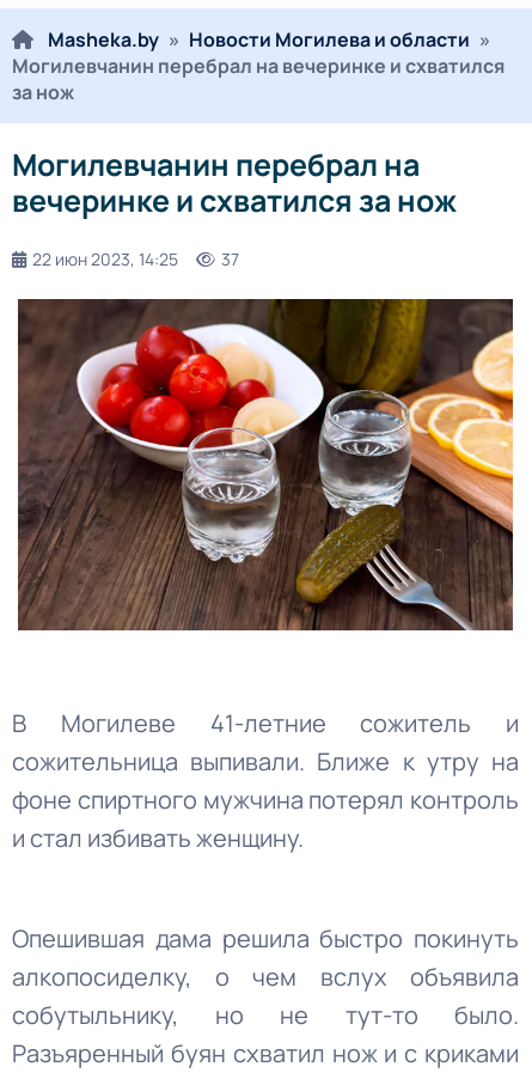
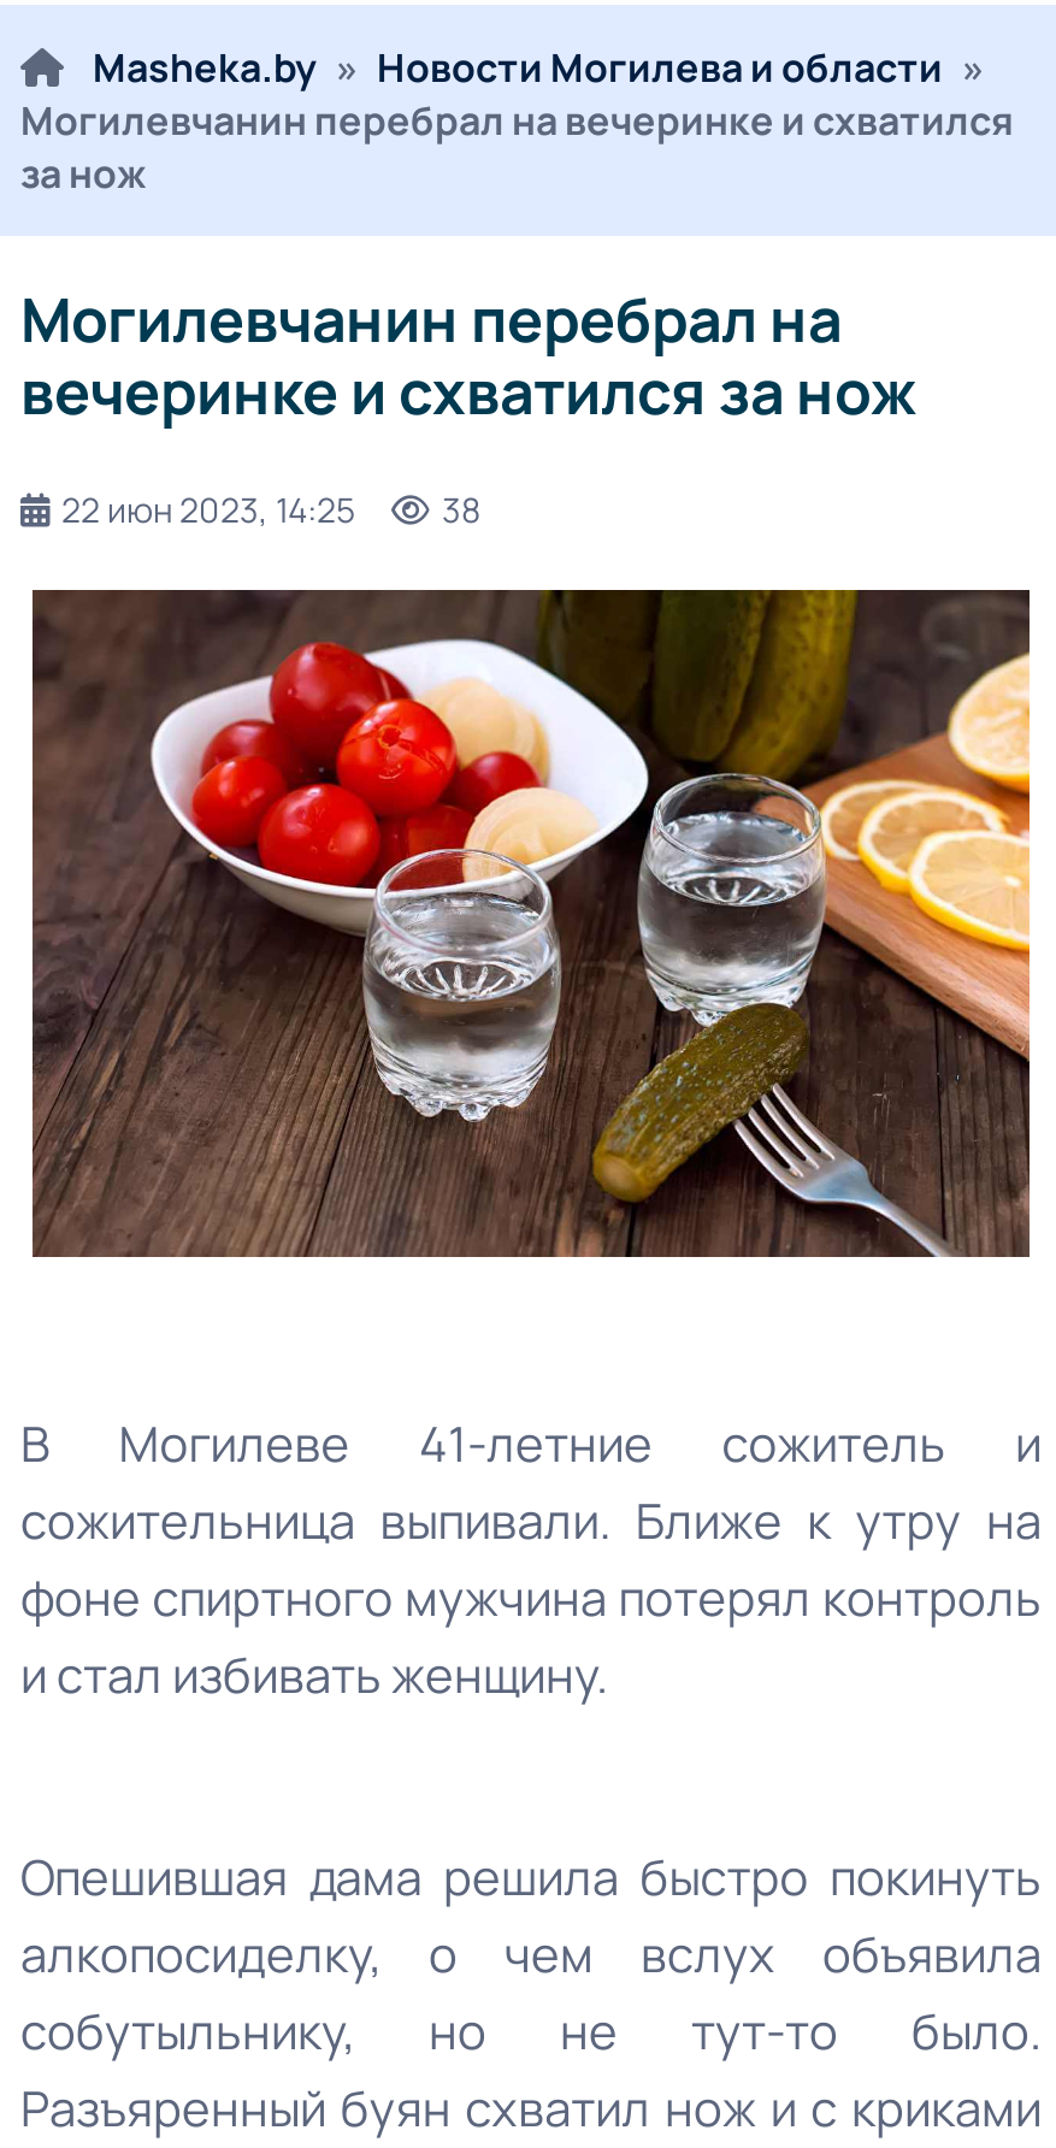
- 22 июн 2023, 14:25 37
+ 22 июн 2023, 14:25 38
